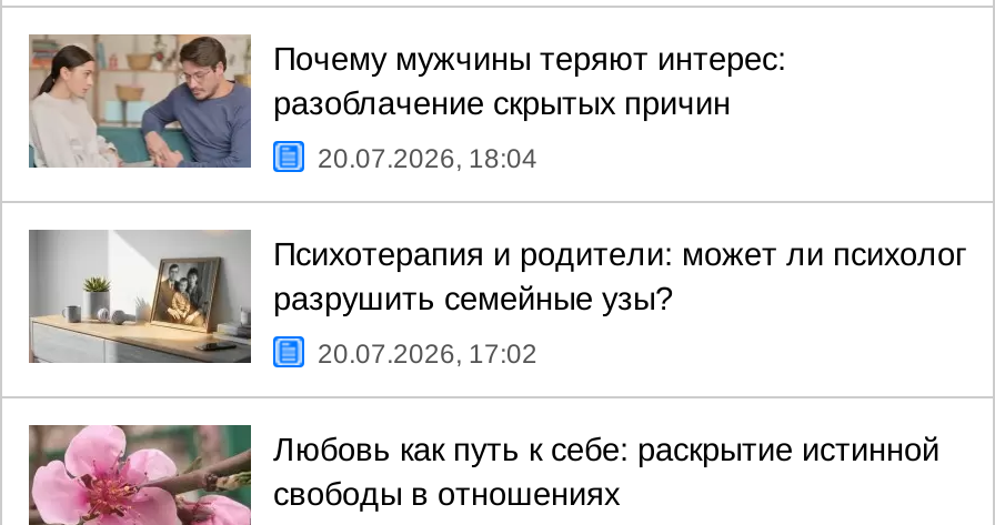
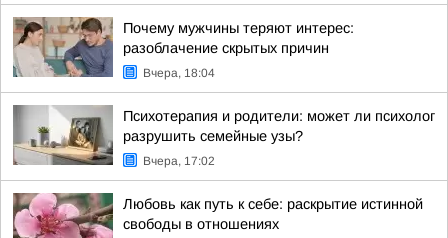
- 20.07.2026, 18:04
+ Вчера, 18:04

- 20.07.2026, 17:02
+ Вчера, 17:02
